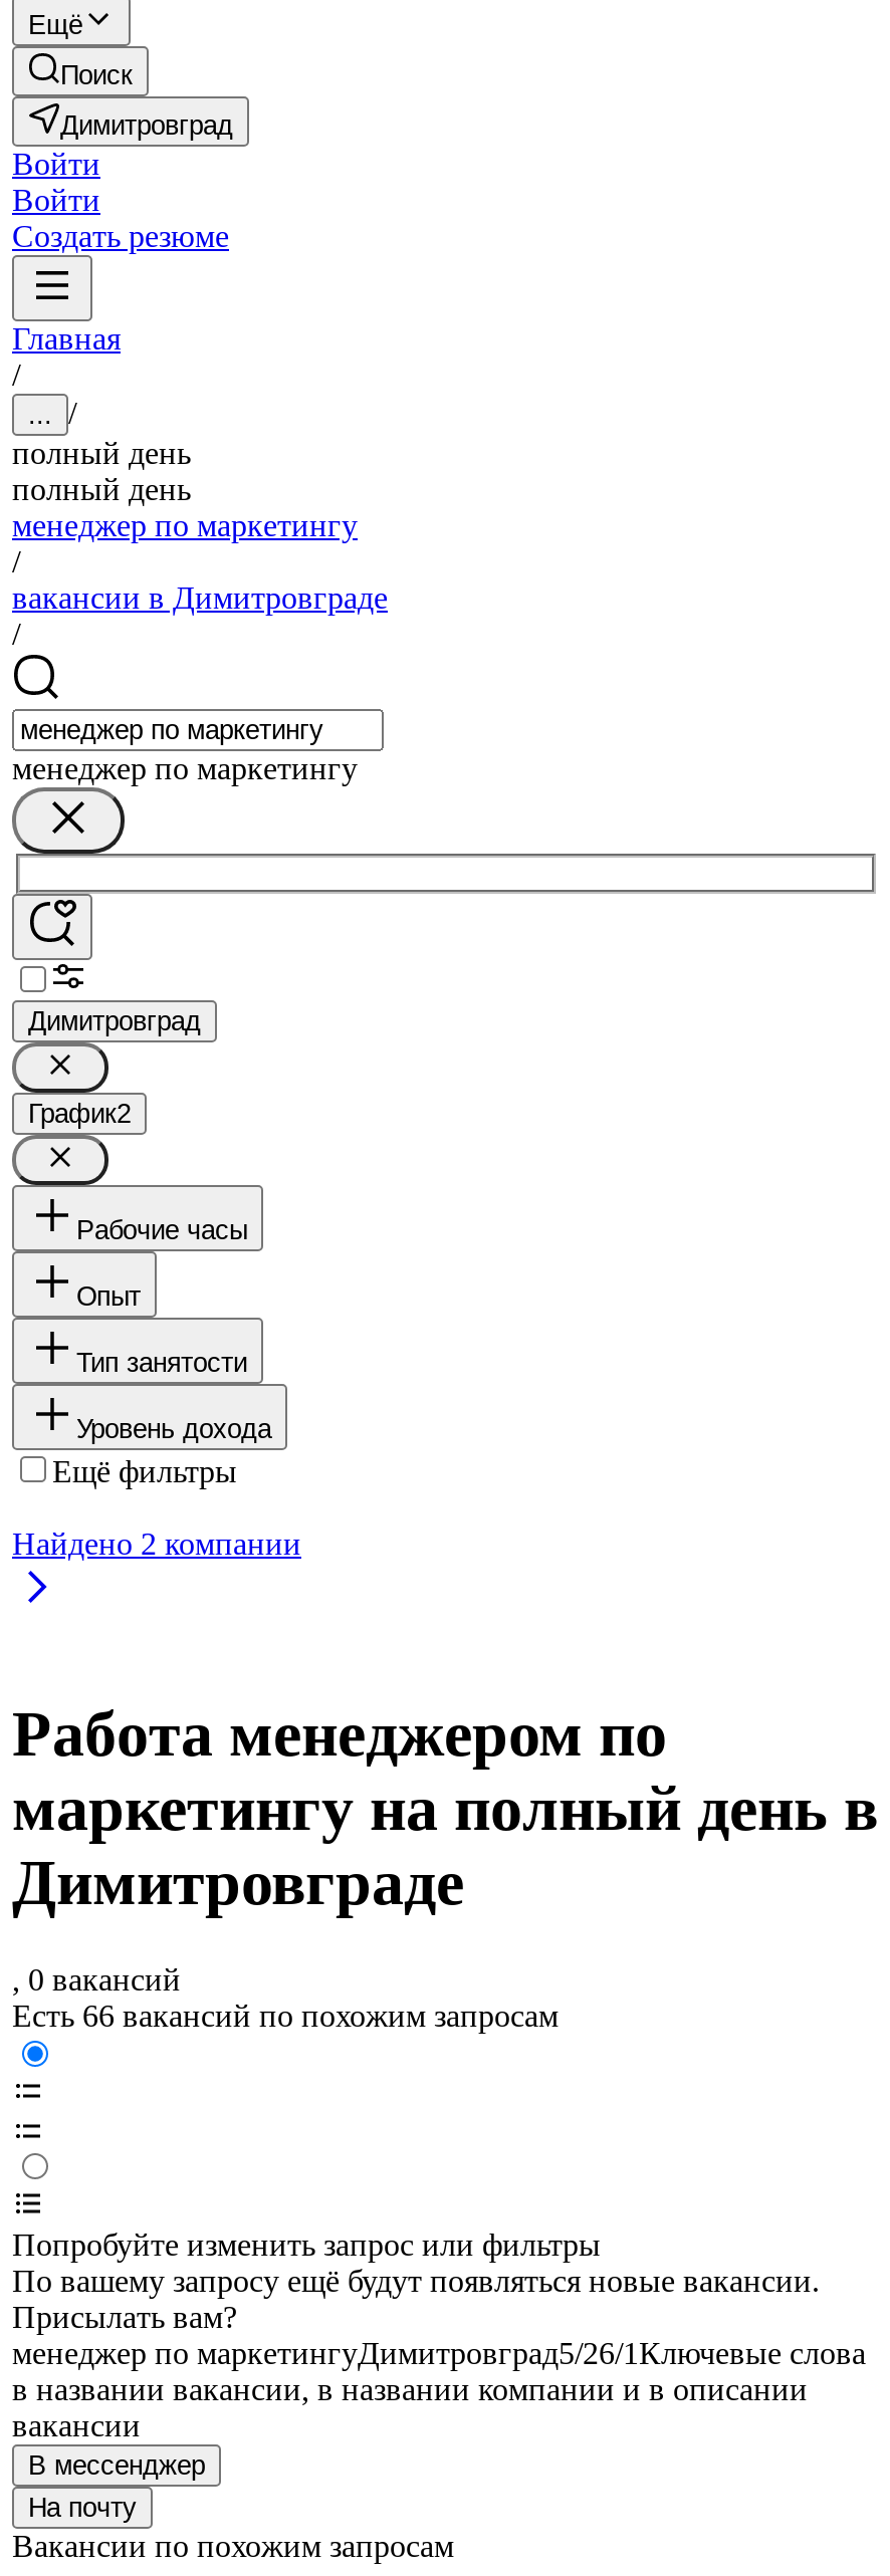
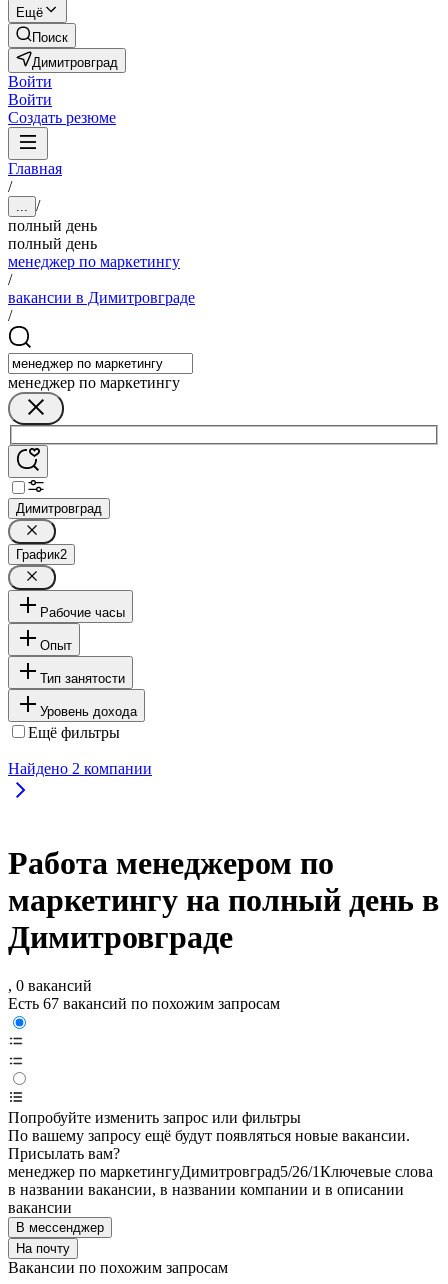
- Есть 66 вакансий по похожим запросам
+ Есть 67 вакансий по похожим запросам
